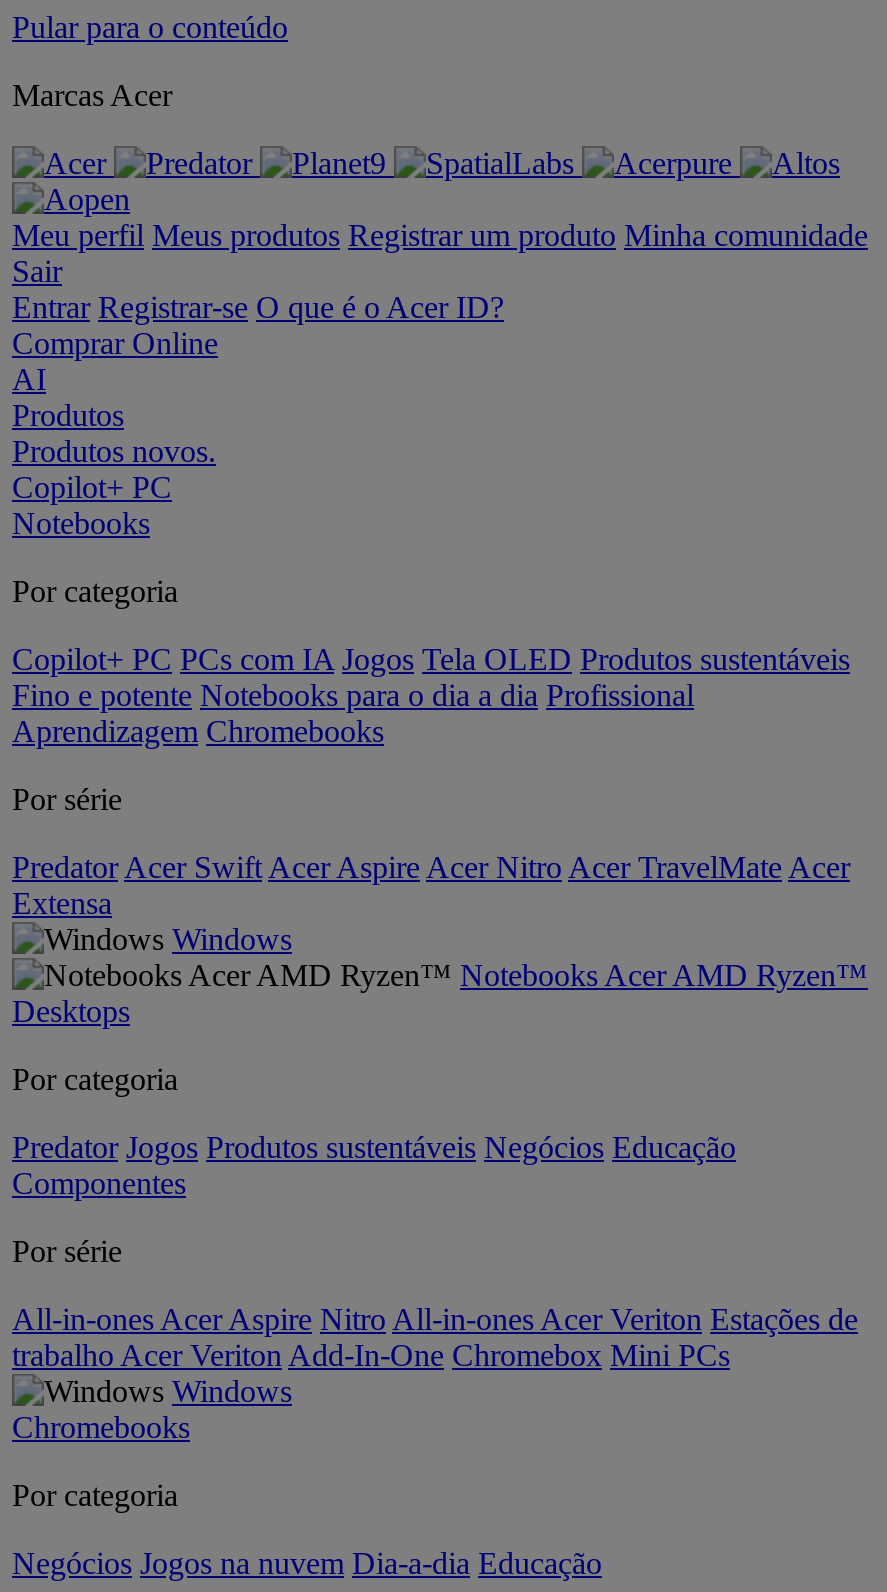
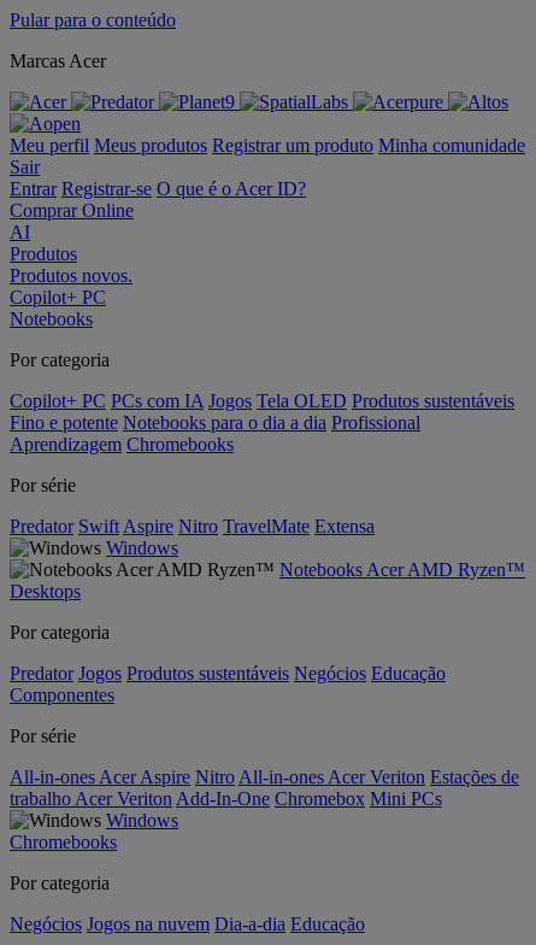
- Predator Acer Swift Acer Aspire Acer Nitro Acer TravelMate Acer
- Extensa
+ Predator Swift Aspire Nitro TravelMate Extensa
